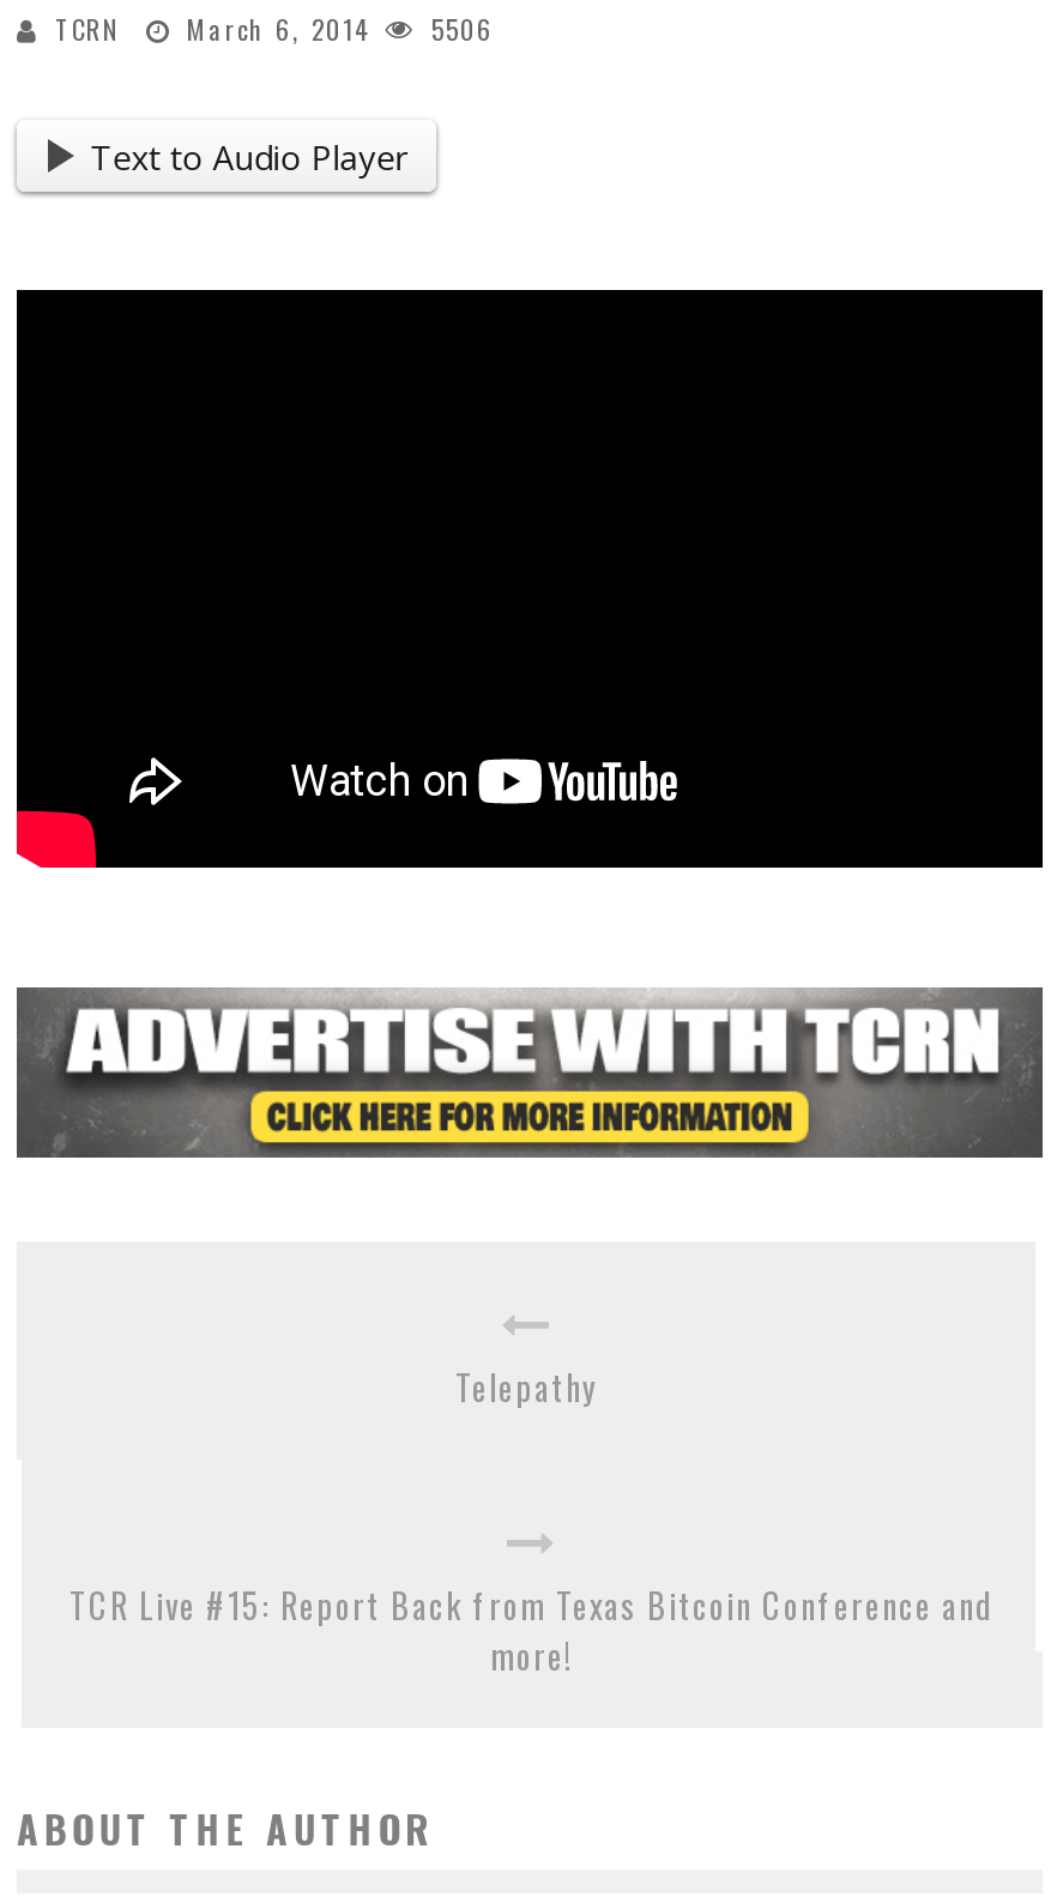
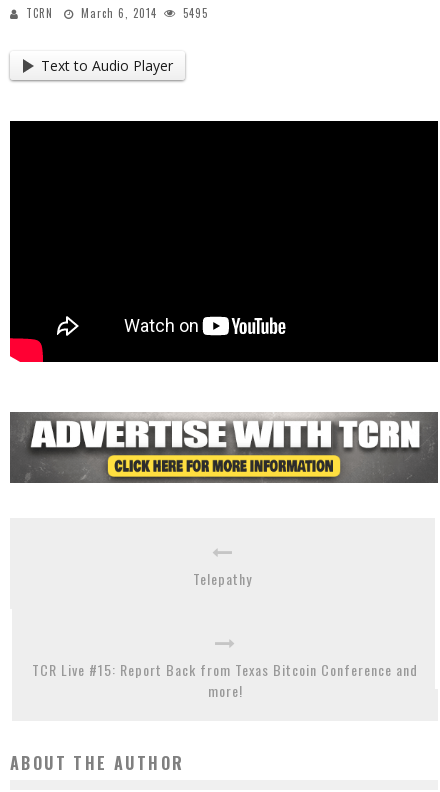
- TCRN March 6, 2014 5506
+ TCRN March 6, 2014 5495
